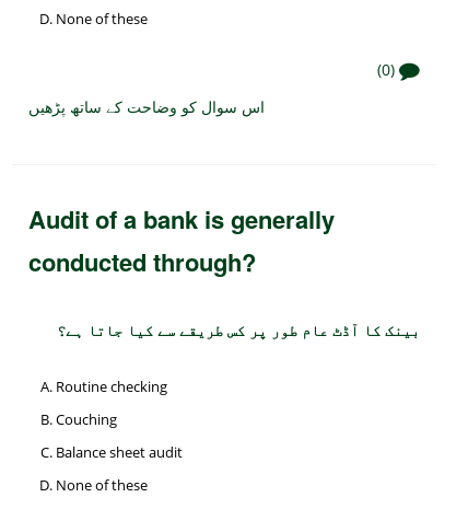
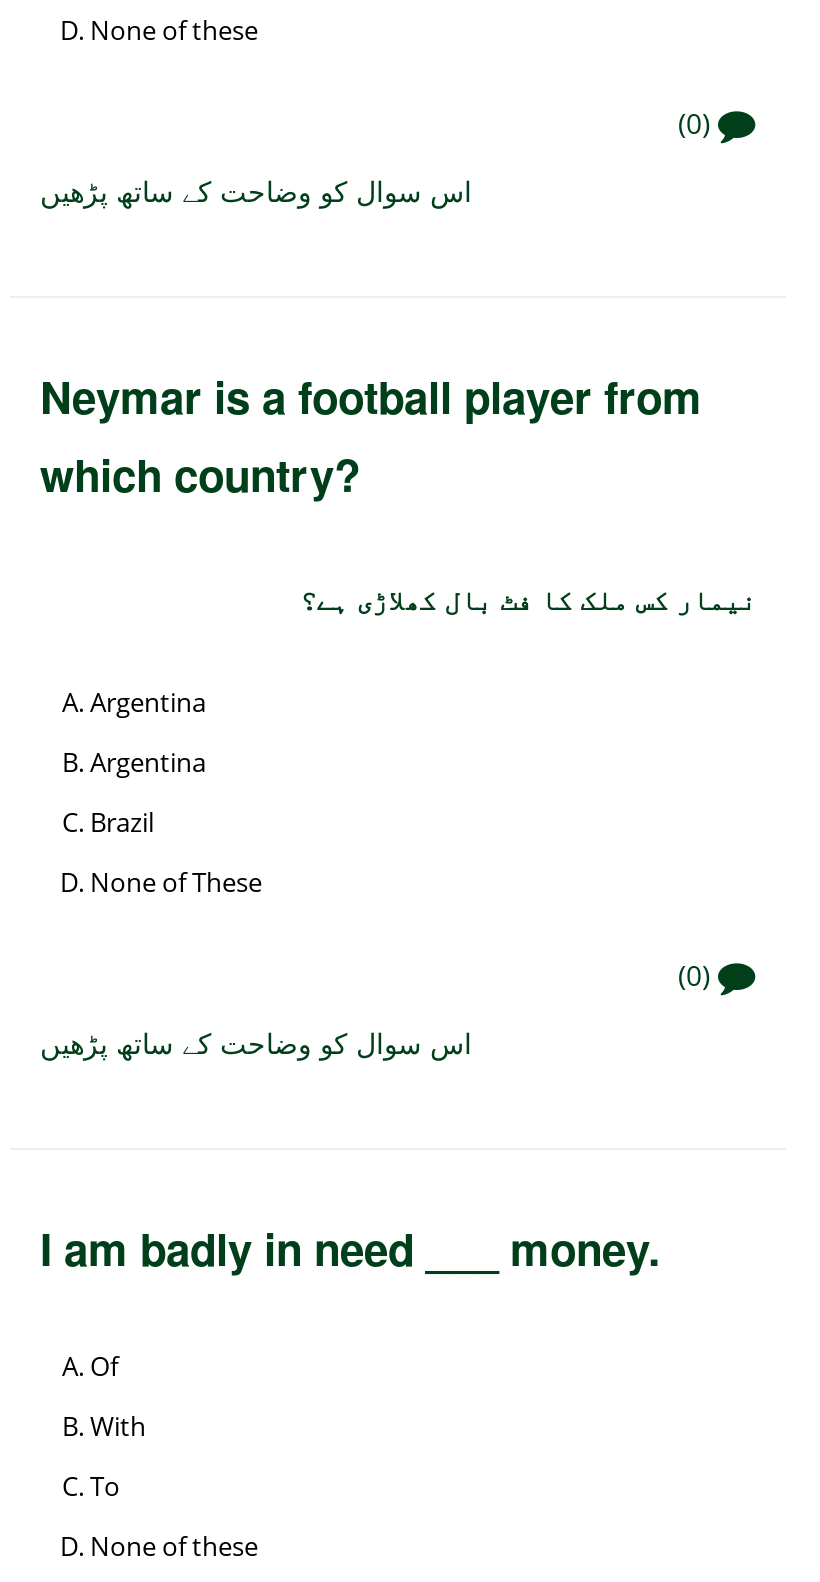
- Audit of a bank is generally
- conducted through?
- بینک کا آڈٹ عام طور پر کس طریقے سے کیا جاتا ہے؟
- Routine checking
- Couching
- Balance sheet audit
+ Neymar is a football player from
+ which country?
+ نیمار کس ملک کا فٹ بال کھلاڑی ہے؟
+ Argentina
+ Argentina
+ Brazil
+ None of These
+ (0)
+ اس سوال کو وضاحت کے ساتھ پڑھیں
+ I am badly in need ___ money.
+ Of
+ With
+ To
